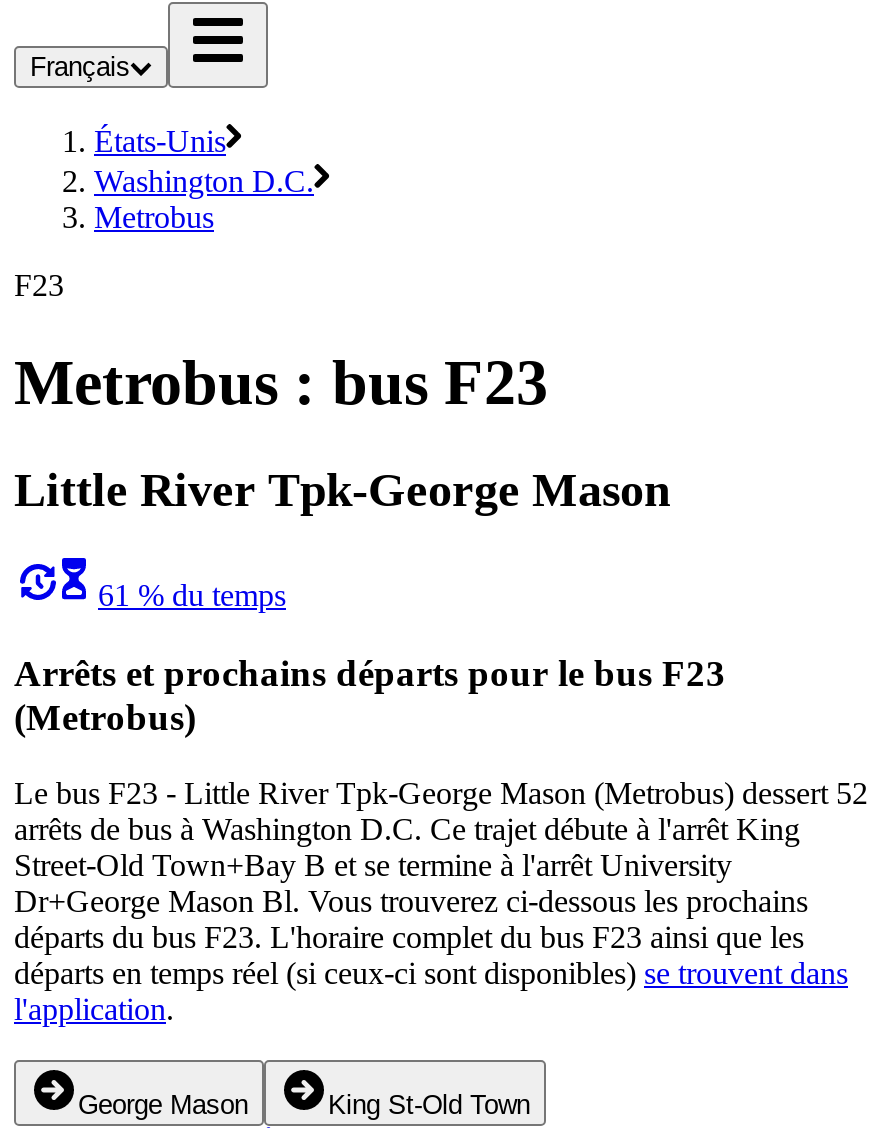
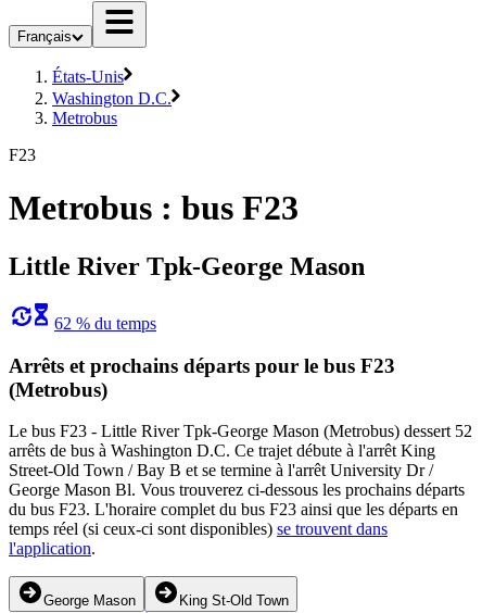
- 61 % du temps
+ 62 % du temps

- Street-Old Town+Bay B et se termine à l'arrêt University
- Dr+George Mason Bl. Vous trouverez ci-dessous les prochains
- départs du bus F23. L'horaire complet du bus F23 ainsi que les
- départs en temps réel (si ceux-ci sont disponibles) se trouvent dans
+ Street-Old Town / Bay B et se termine à l'arrêt University Dr /
+ George Mason Bl. Vous trouverez ci-dessous les prochains départs
+ du bus F23. L'horaire complet du bus F23 ainsi que les départs en
+ temps réel (si ceux-ci sont disponibles) se trouvent dans
